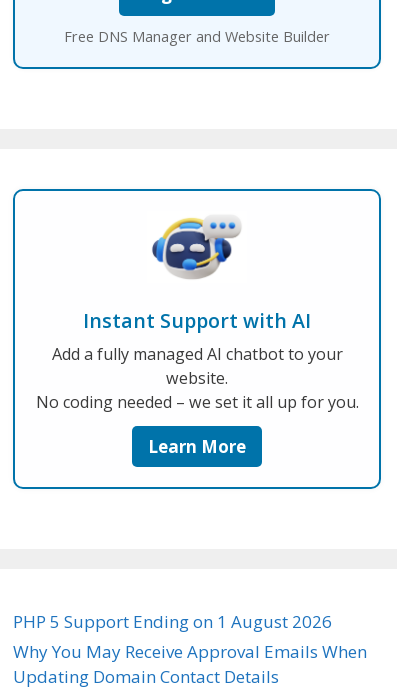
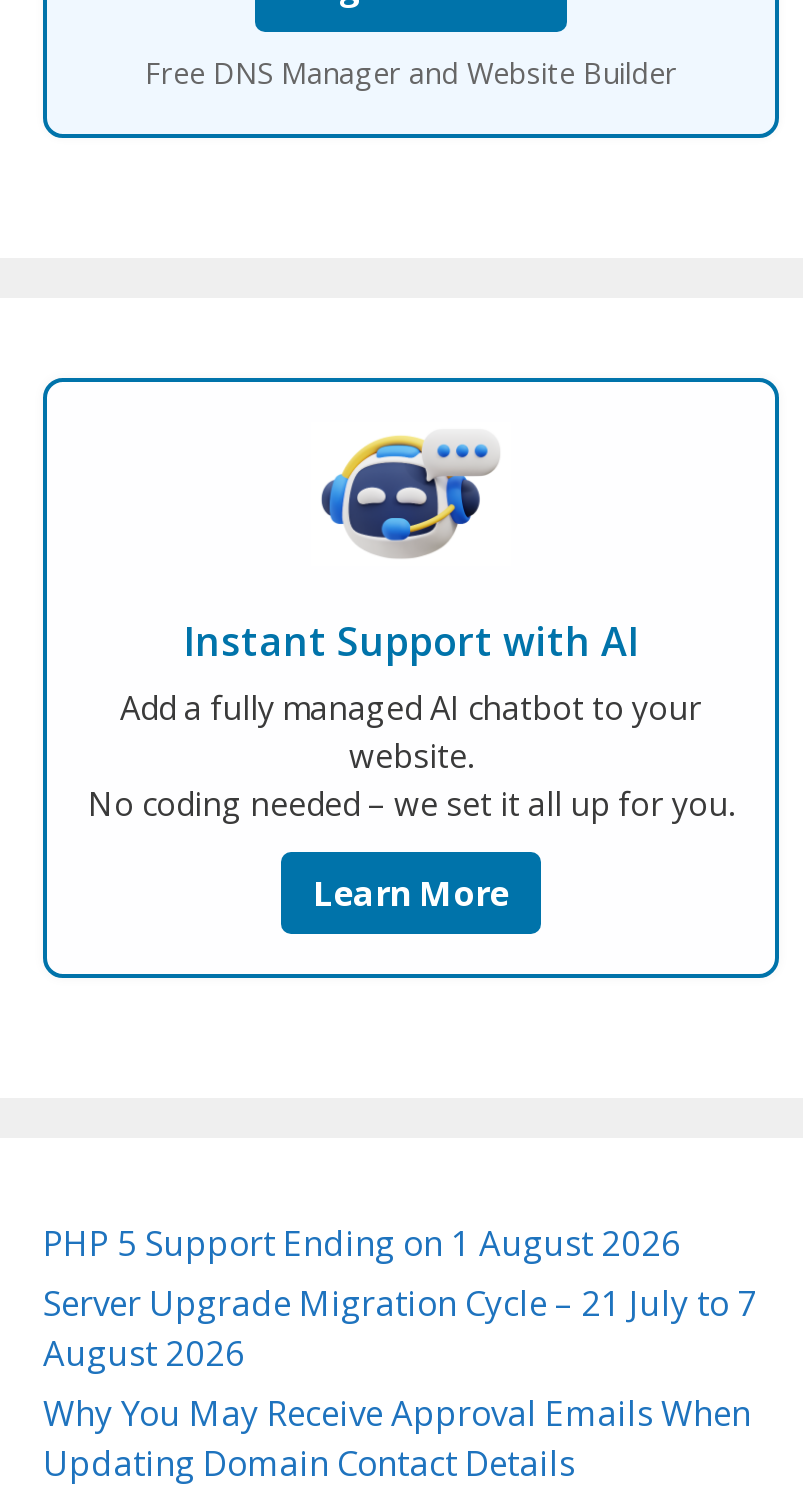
+ Server Upgrade Migration Cycle – 21 July to 7
+ August 2026
